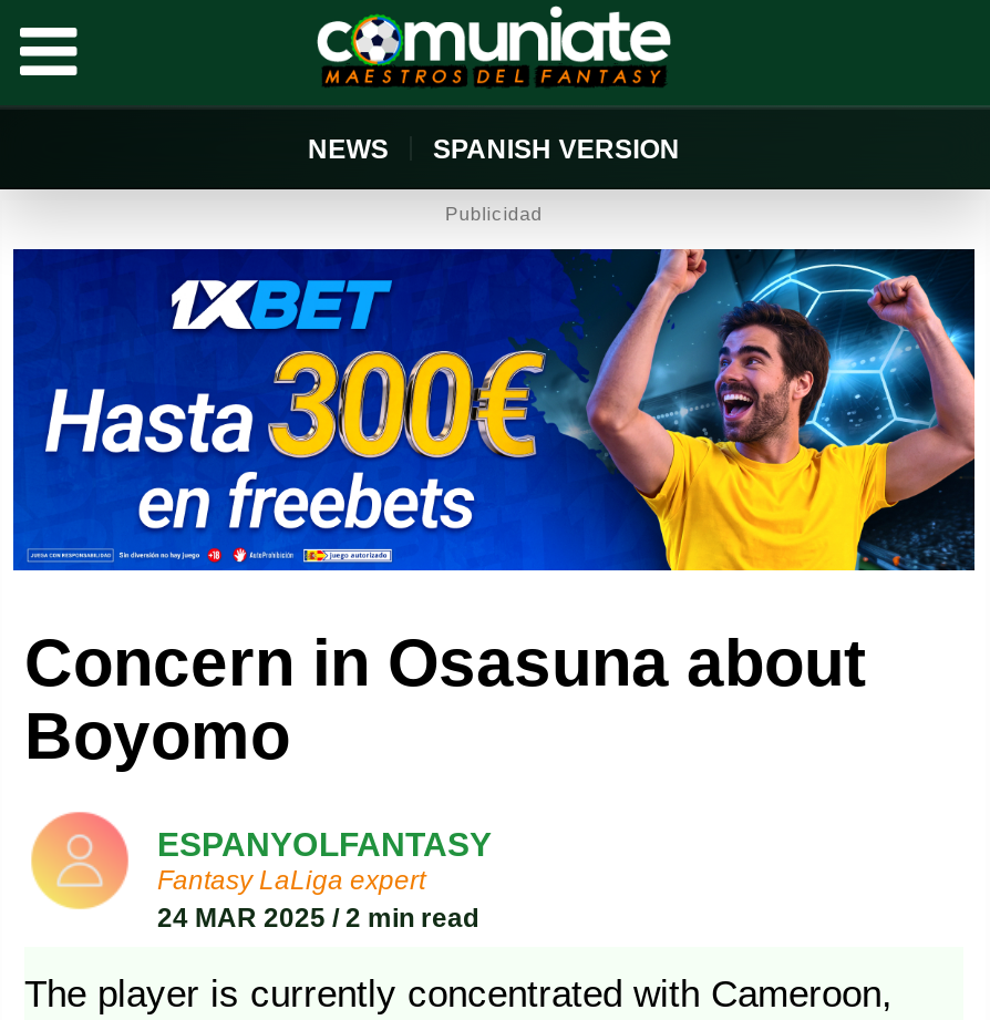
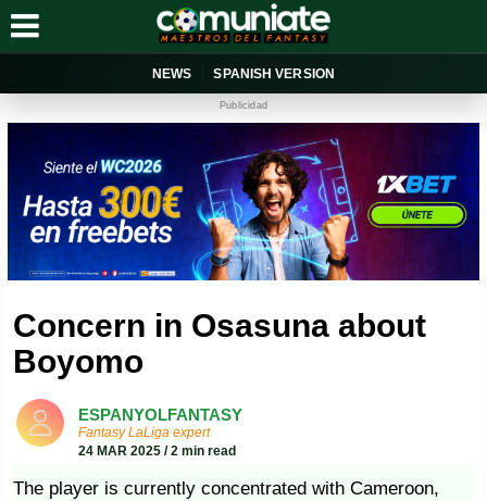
- [image]
+ [image]
